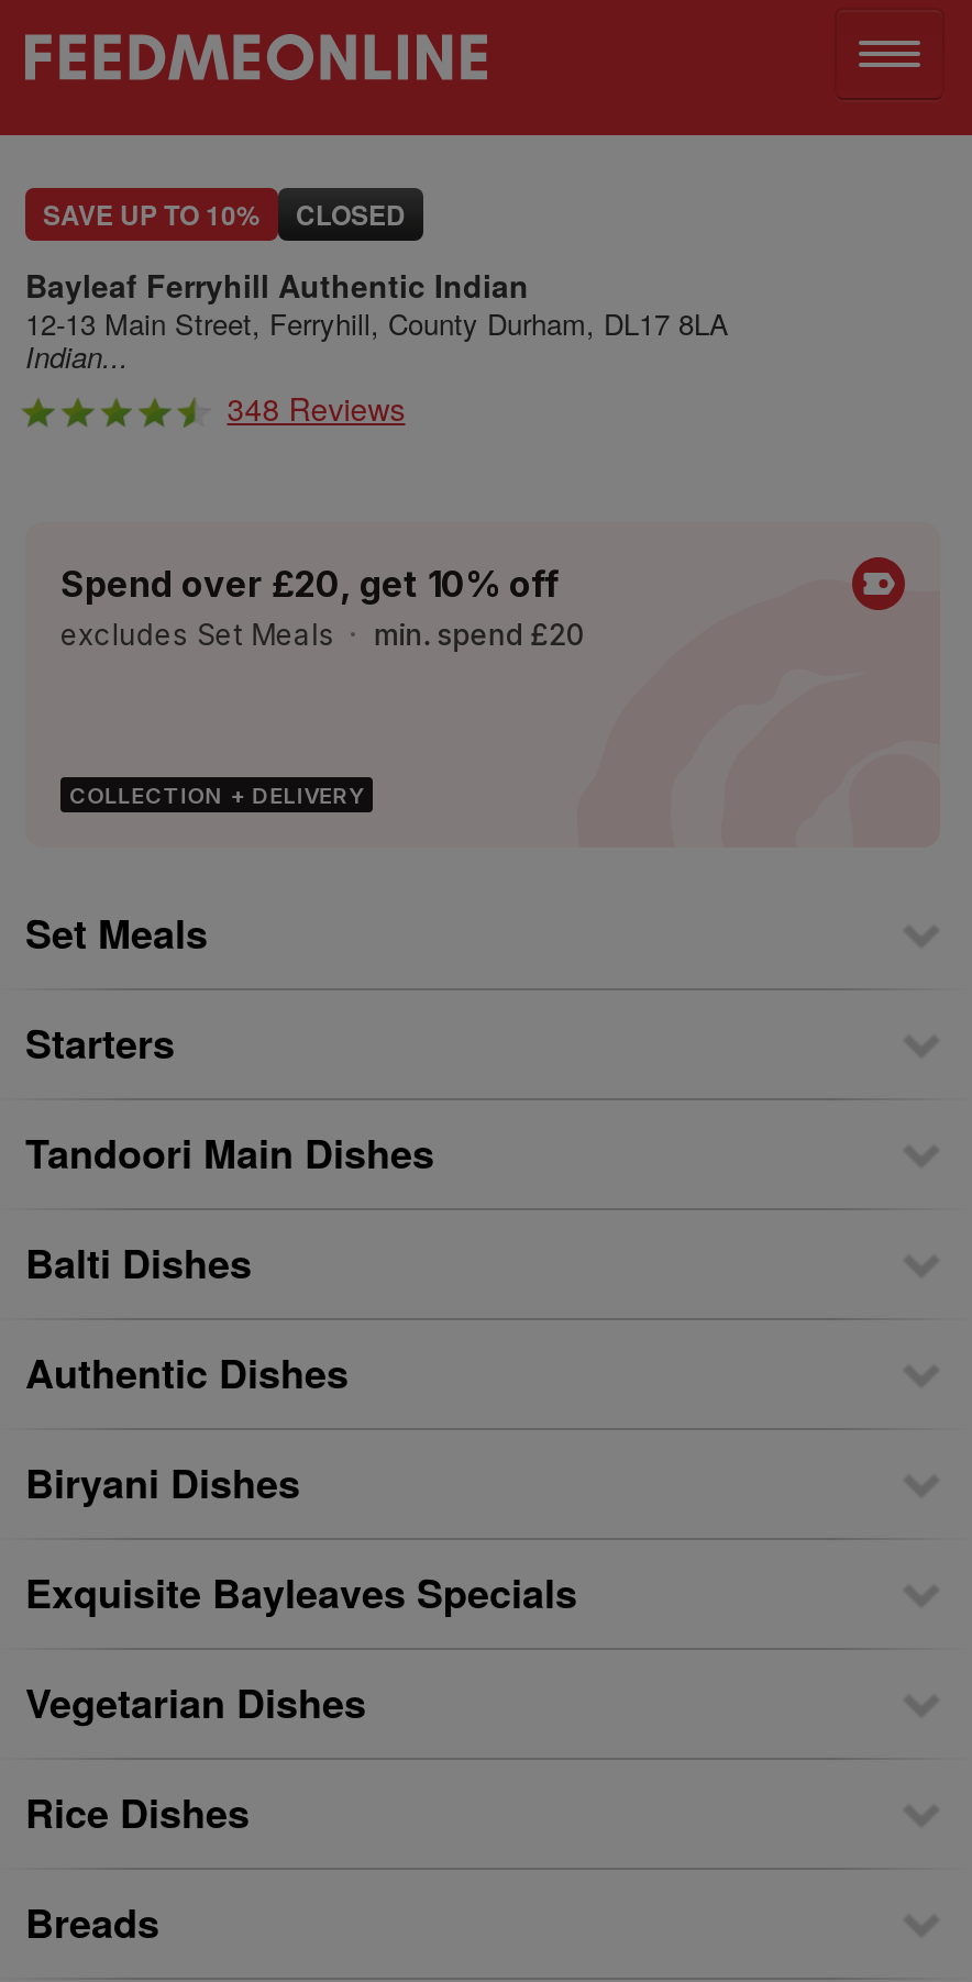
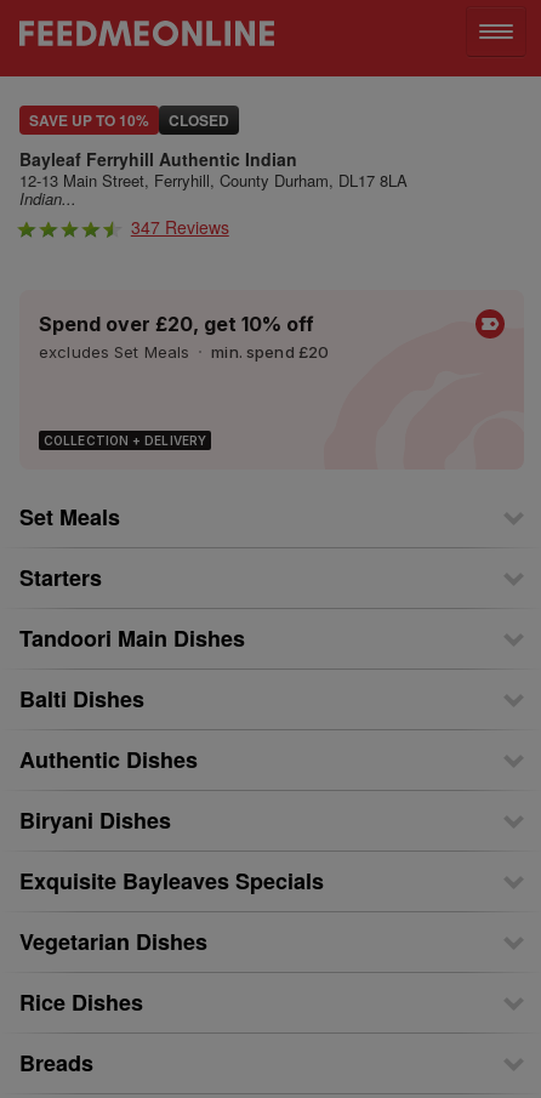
- 348 Reviews
+ 347 Reviews
